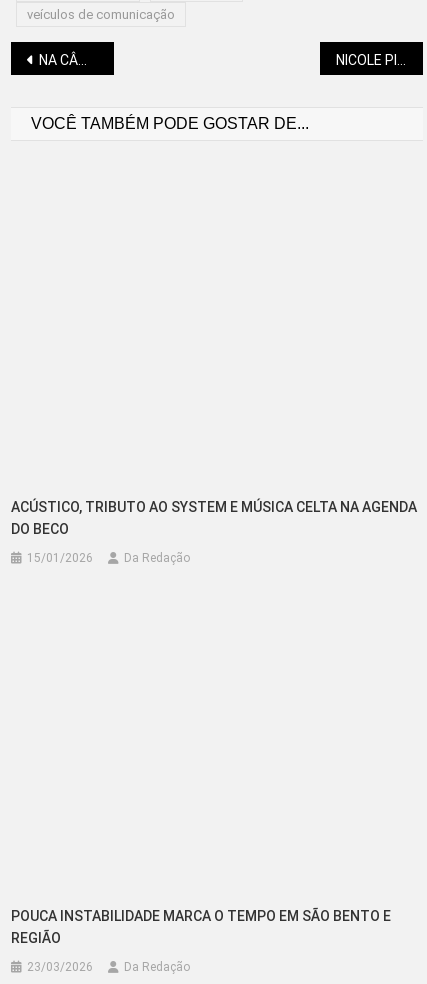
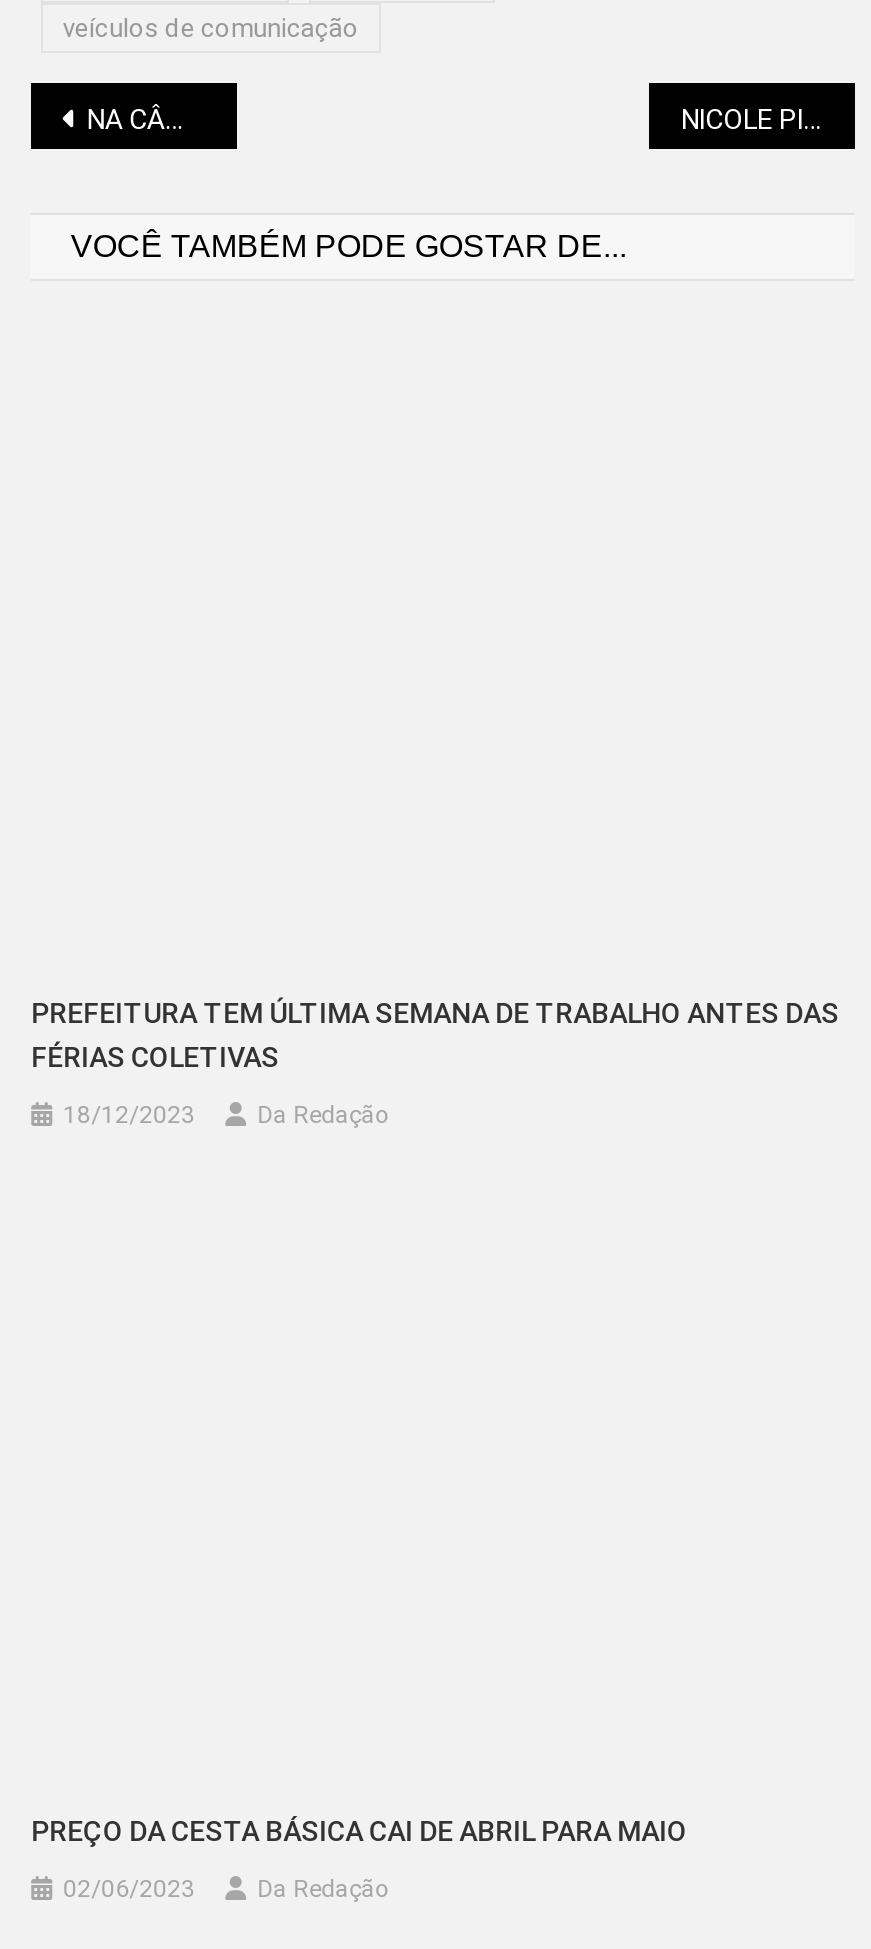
- ACÚSTICO, TRIBUTO AO SYSTEM E MÚSICA CELTA NA AGENDA
- DO BECO
+ PREFEITURA TEM ÚLTIMA SEMANA DE TRABALHO ANTES DAS
+ FÉRIAS COLETIVAS

- 15/01/2026
+ 18/12/2023

- POUCA INSTABILIDADE MARCA O TEMPO EM SÃO BENTO E
- REGIÃO
+ PREÇO DA CESTA BÁSICA CAI DE ABRIL PARA MAIO

- 23/03/2026
+ 02/06/2023
